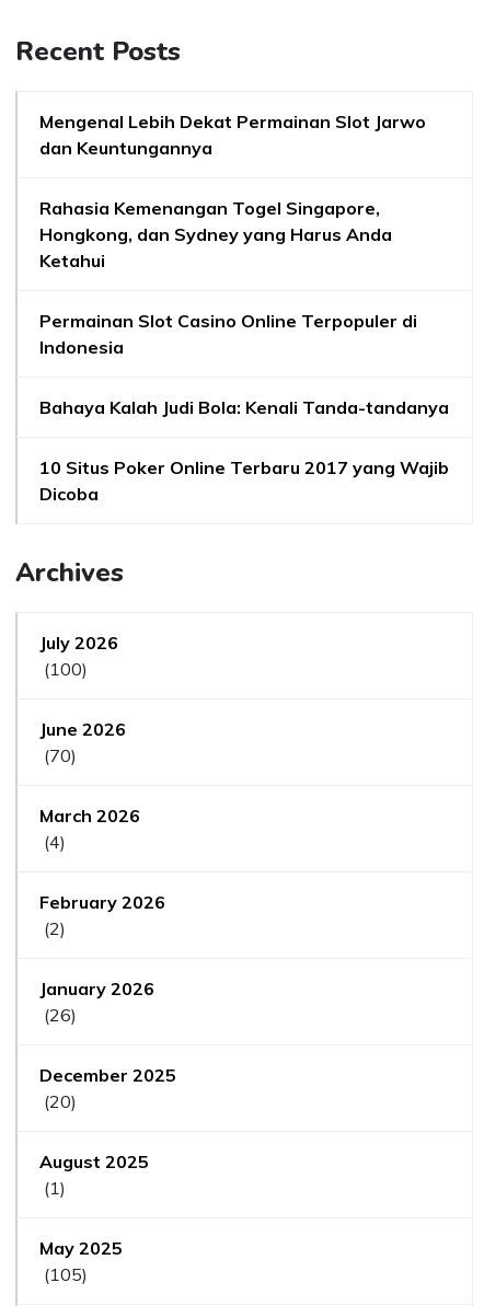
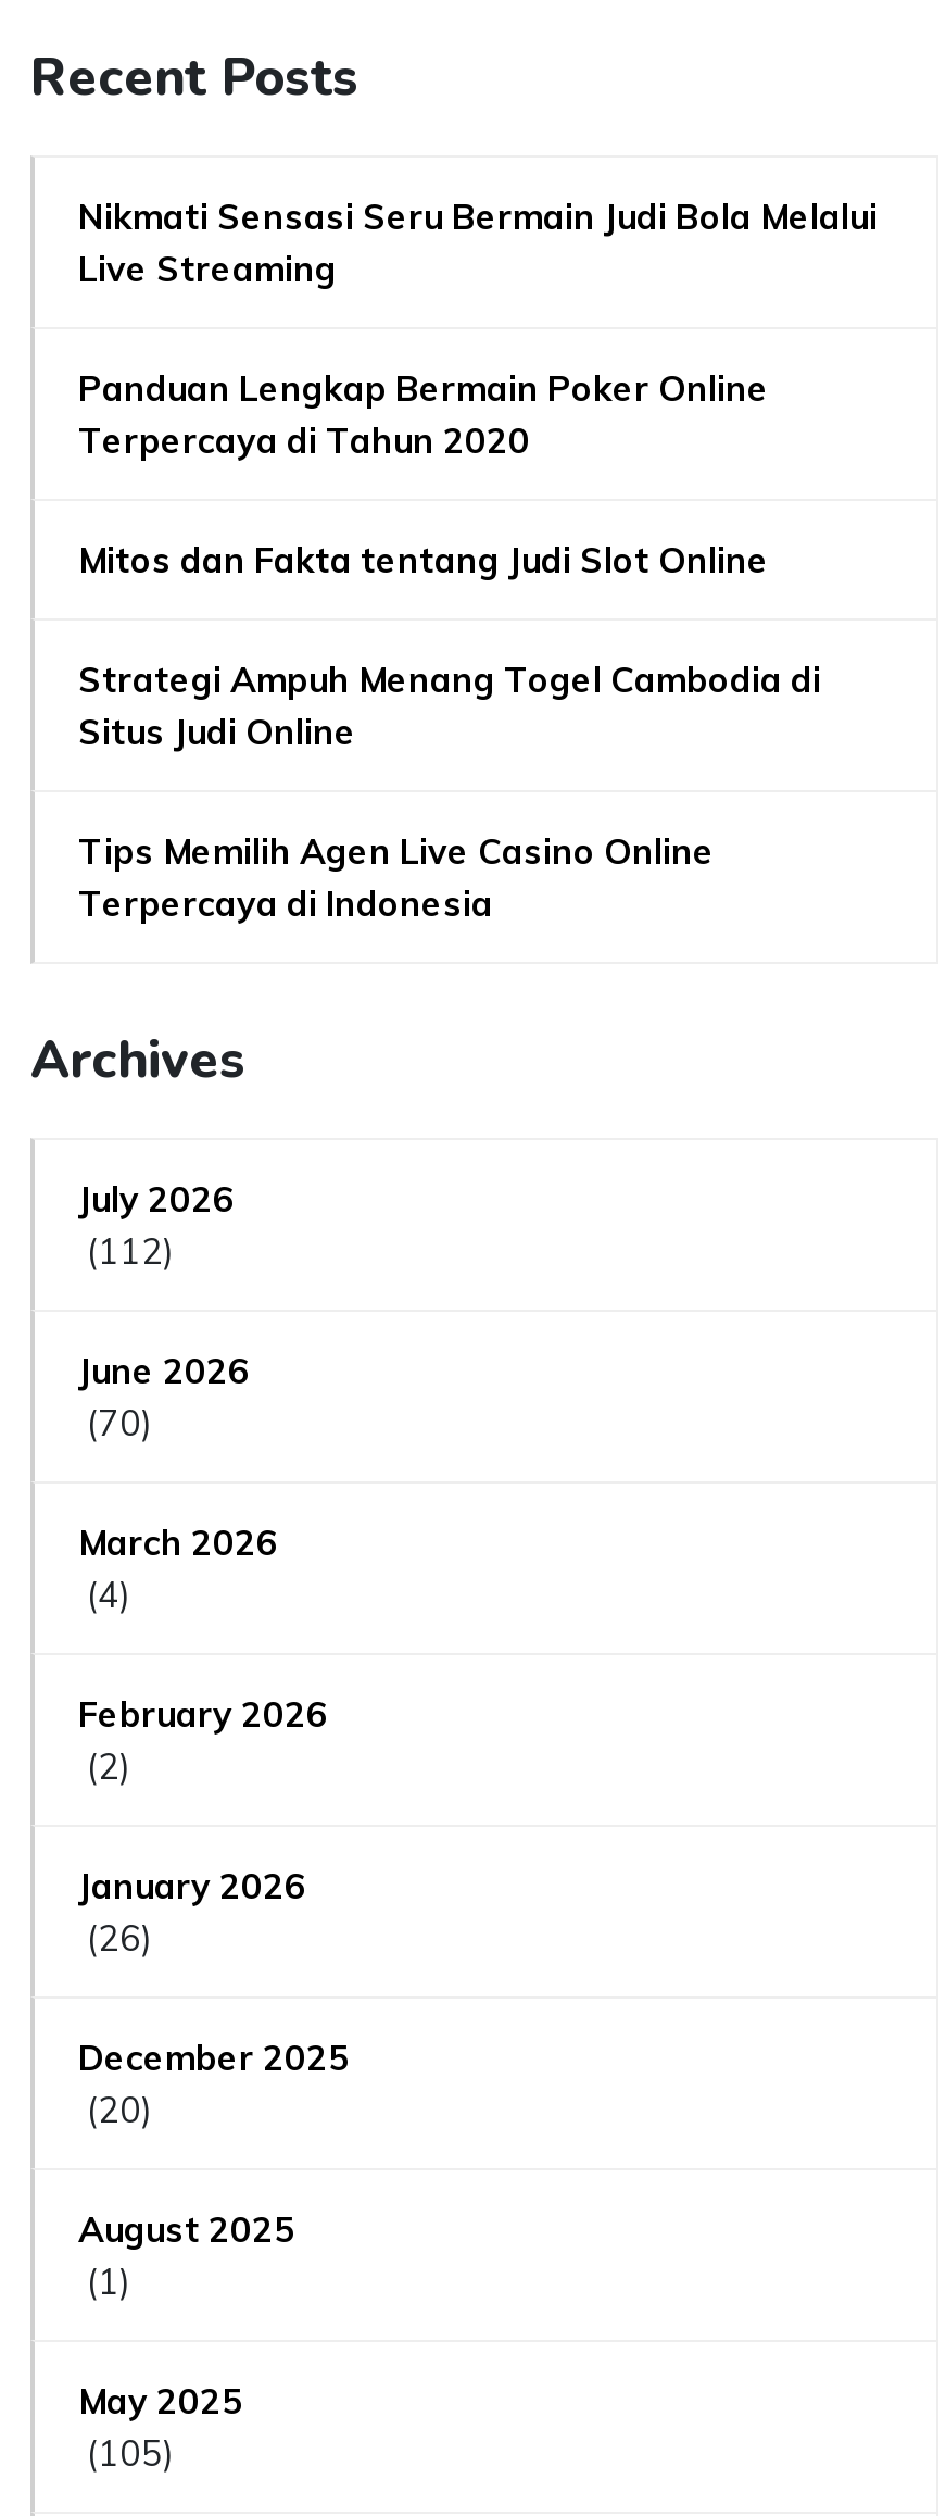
- Mengenal Lebih Dekat Permainan Slot Jarwo
- dan Keuntungannya
+ Nikmati Sensasi Seru Bermain Judi Bola Melalui
+ Live Streaming

- Rahasia Kemenangan Togel Singapore,
- Hongkong, dan Sydney yang Harus Anda
- Ketahui
+ Panduan Lengkap Bermain Poker Online
+ Terpercaya di Tahun 2020

- Permainan Slot Casino Online Terpopuler di
- Indonesia
+ Mitos dan Fakta tentang Judi Slot Online

- Bahaya Kalah Judi Bola: Kenali Tanda-tandanya
+ Strategi Ampuh Menang Togel Cambodia di
+ Situs Judi Online

- 10 Situs Poker Online Terbaru 2017 yang Wajib
- Dicoba
+ Tips Memilih Agen Live Casino Online
+ Terpercaya di Indonesia

- (100)
+ (112)
